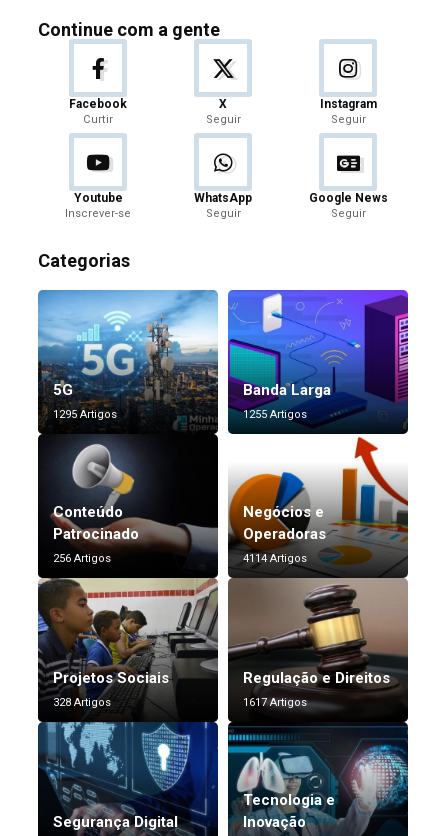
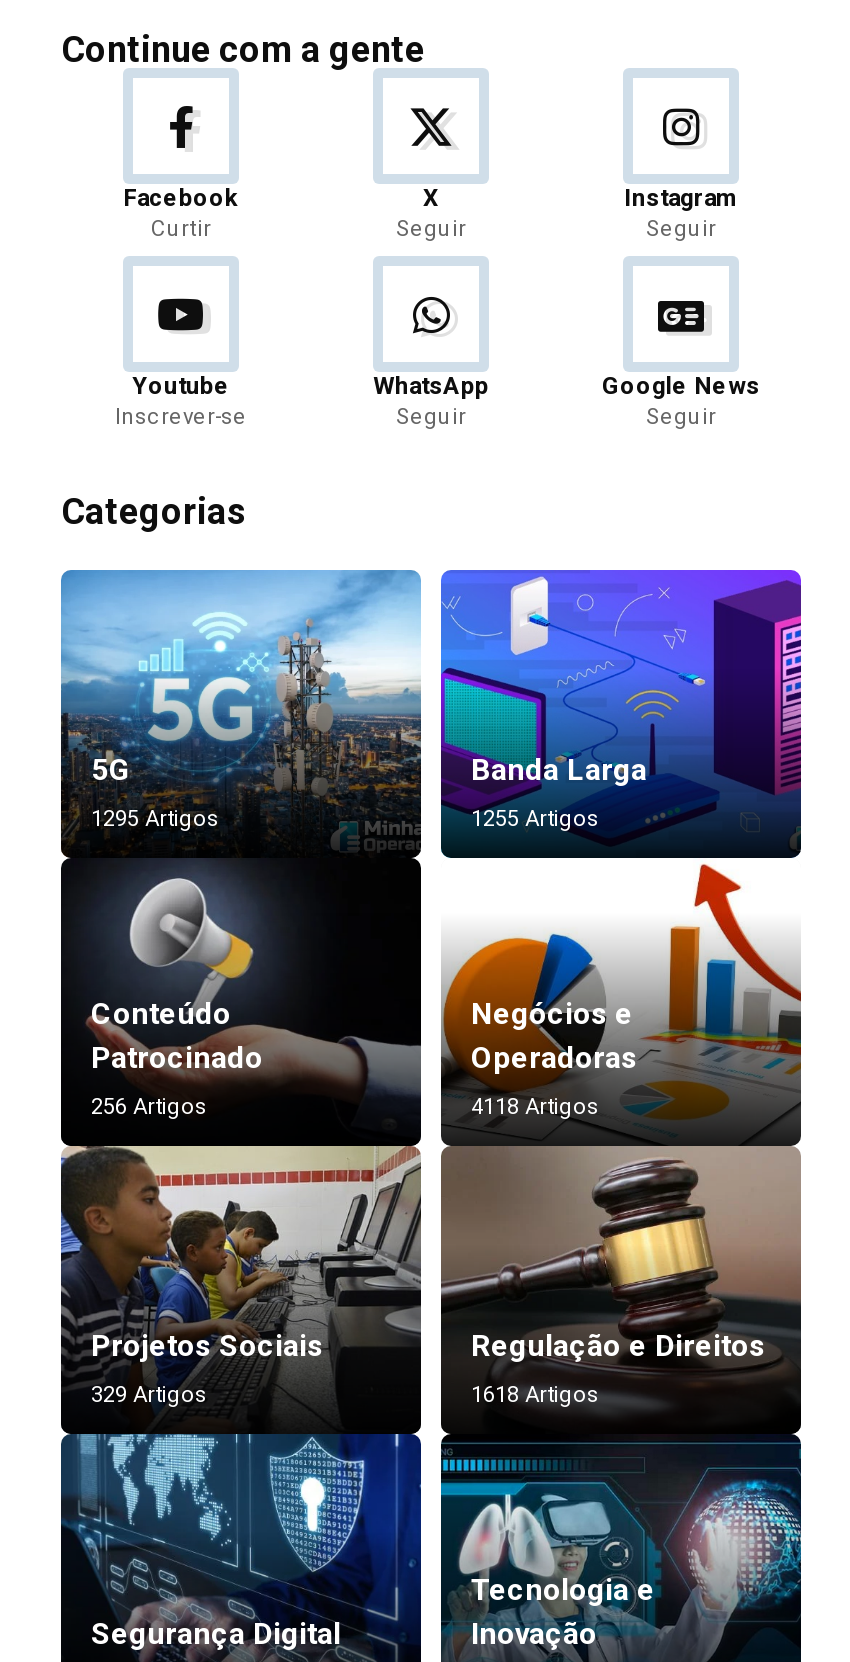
- 4114 Artigos
+ 4118 Artigos

- 328 Artigos
+ 329 Artigos

- 1617 Artigos
+ 1618 Artigos
